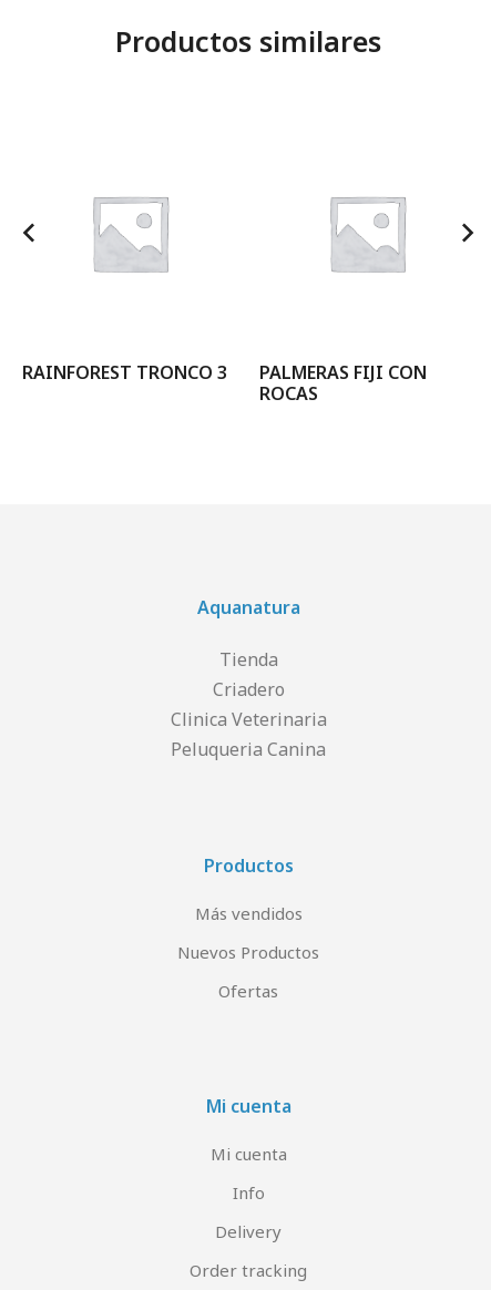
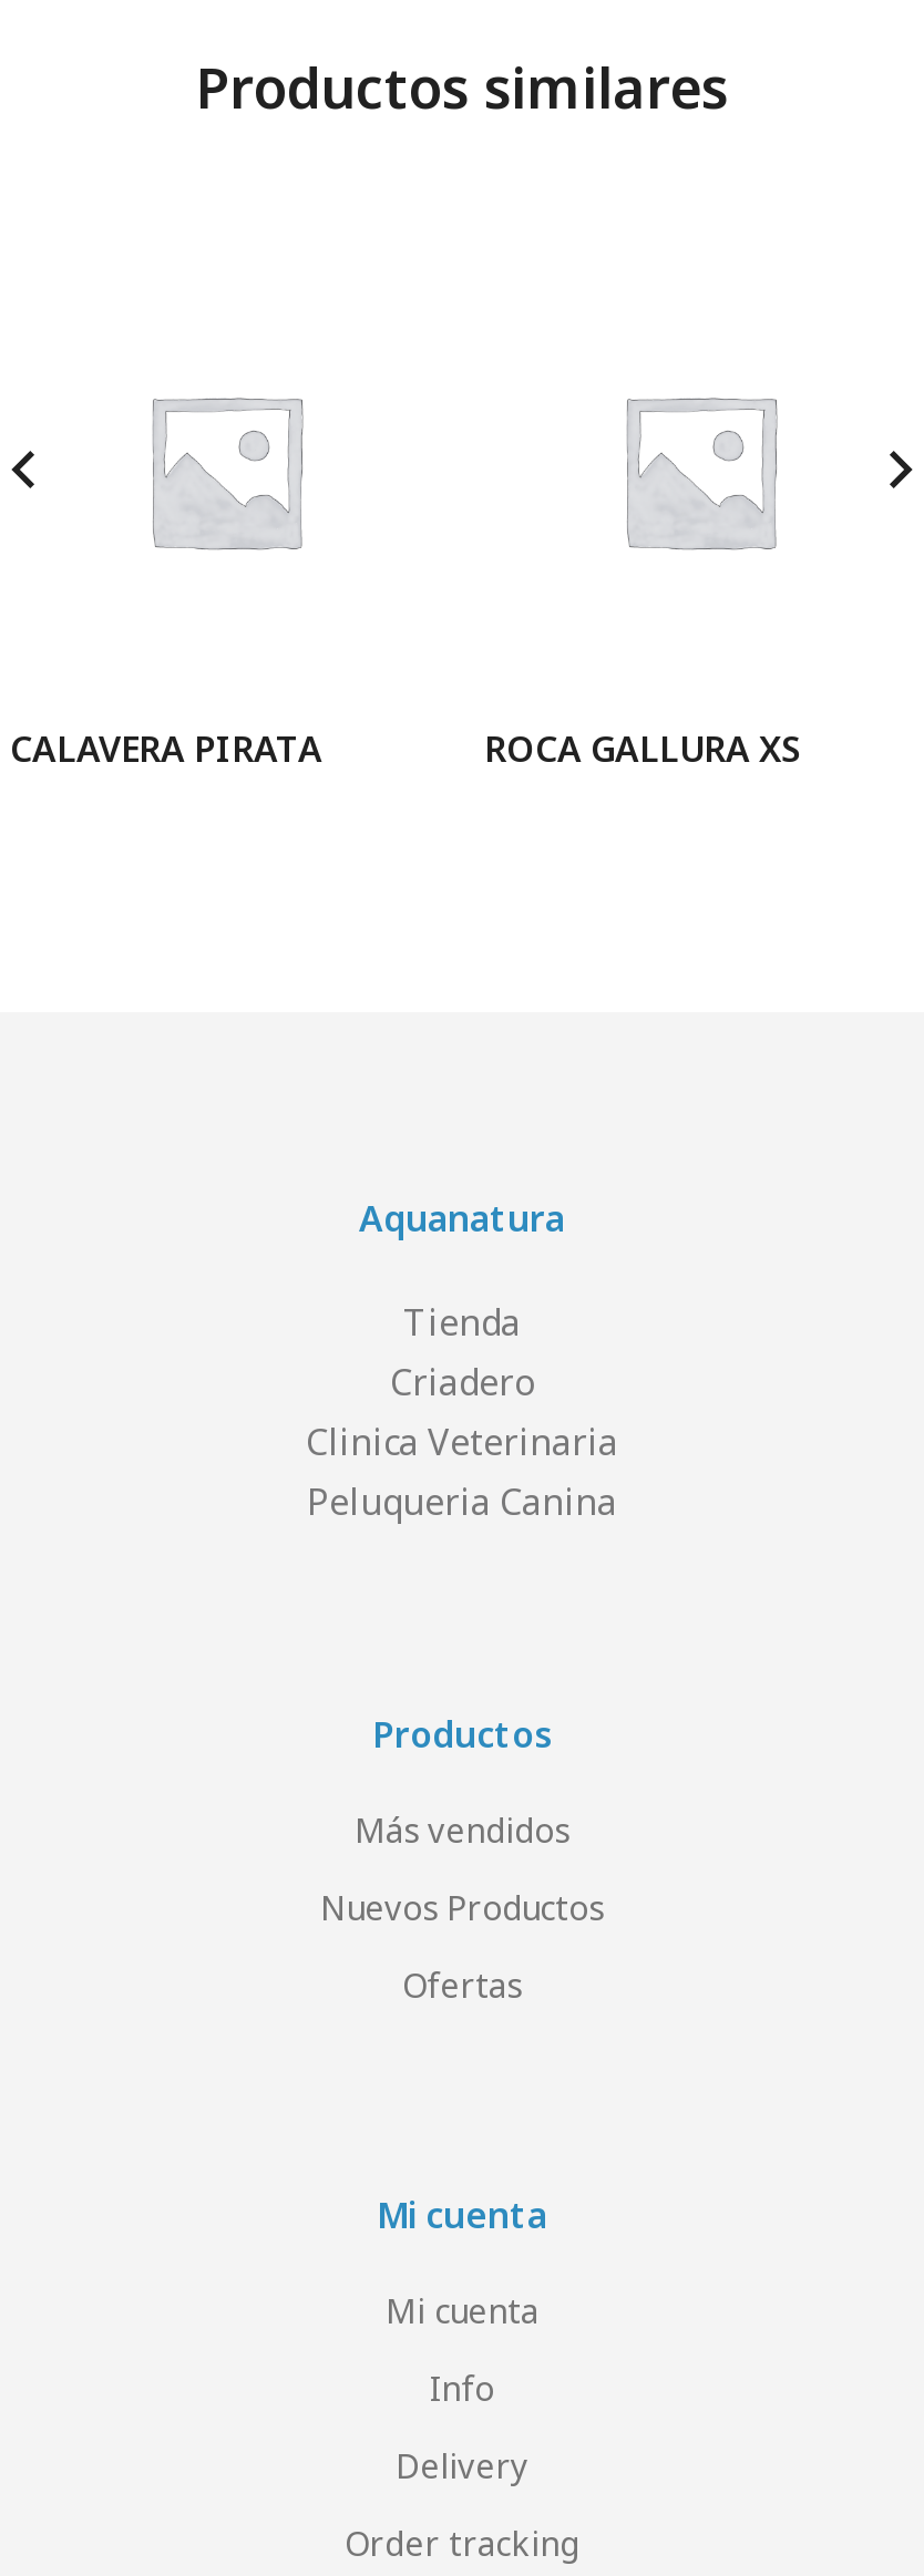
- RAINFOREST TRONCO 3
- PALMERAS FIJI CON
- ROCAS
+ CALAVERA PIRATA
+ ROCA GALLURA XS
